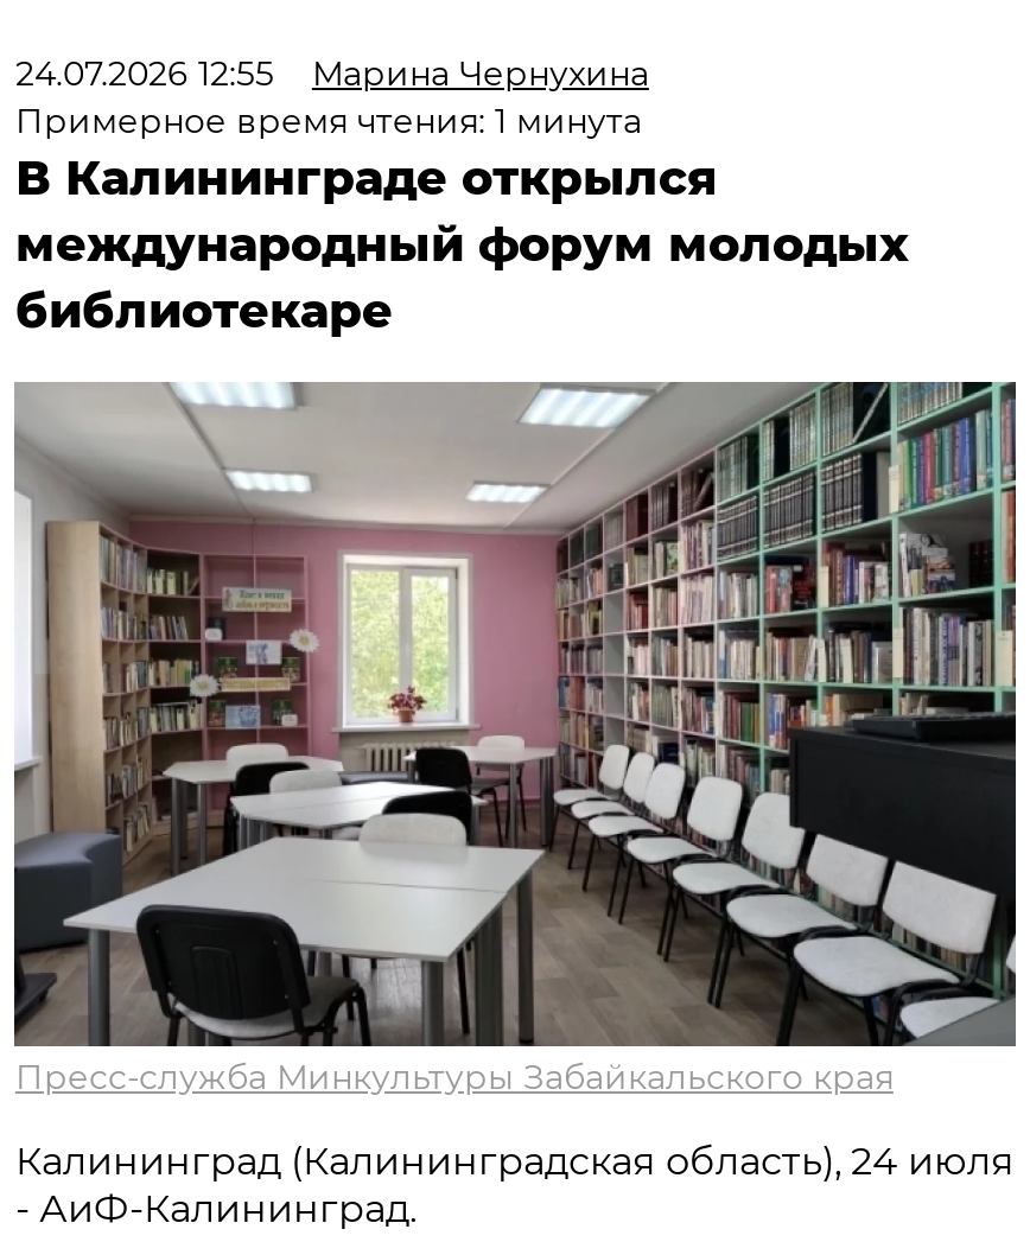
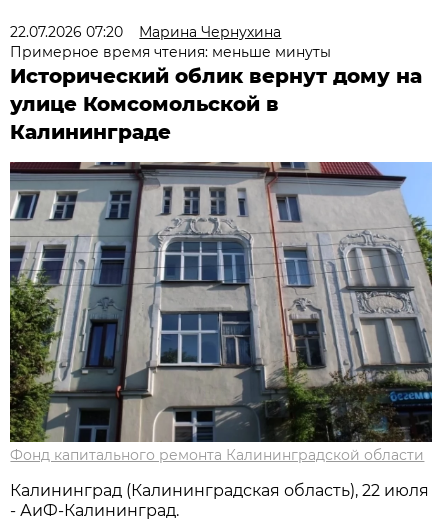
- 24.07.2026 12:55 Марина Чернухина
+ 22.07.2026 07:20 Марина Чернухина

- Примерное время чтения: 1 минута
- В Калининграде открылся
- международный форум молодых
- библиотекаре
+ Примерное время чтения: меньше минуты
+ Исторический облик вернут дому на
+ улице Комсомольской в
+ Калининграде

- [image]
- Пресс-служба Минкультуры Забайкальского края
+ [image]
+ Фонд капитального ремонта Калининградской области

- Калининград (Калининградская область), 24 июля
+ Калининград (Калининградская область), 22 июля
